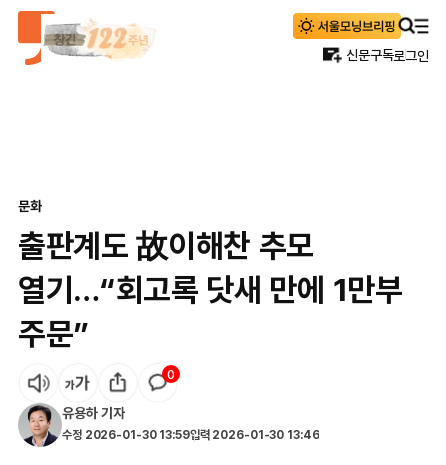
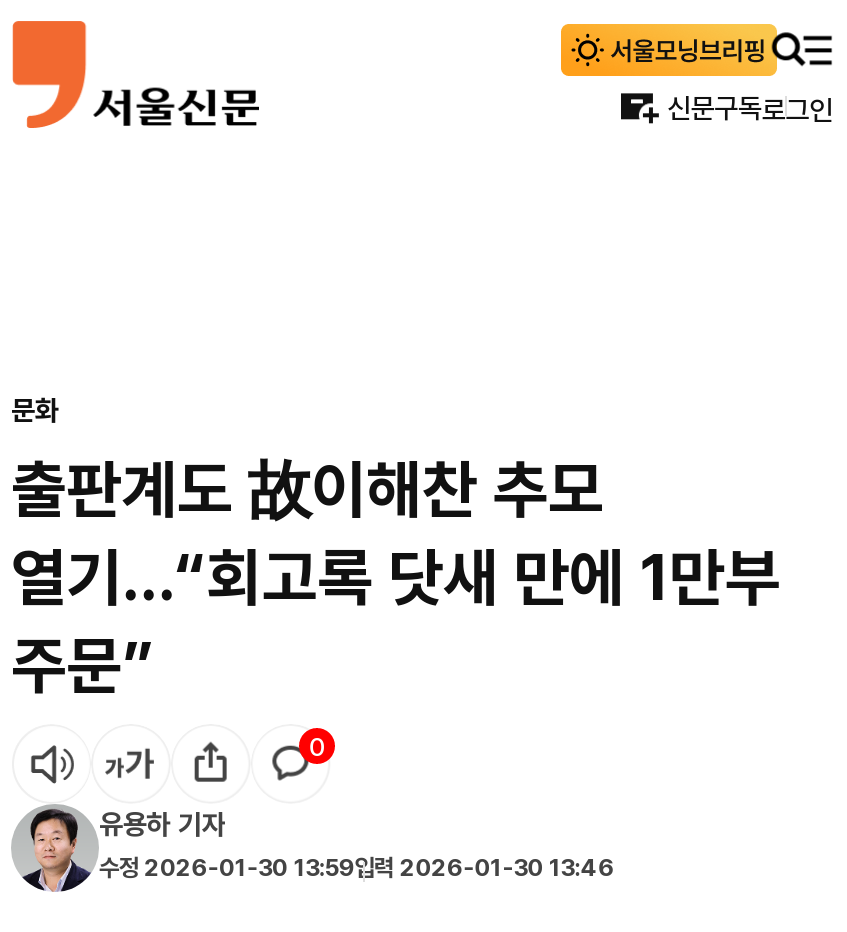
- [image]
+ [image]
